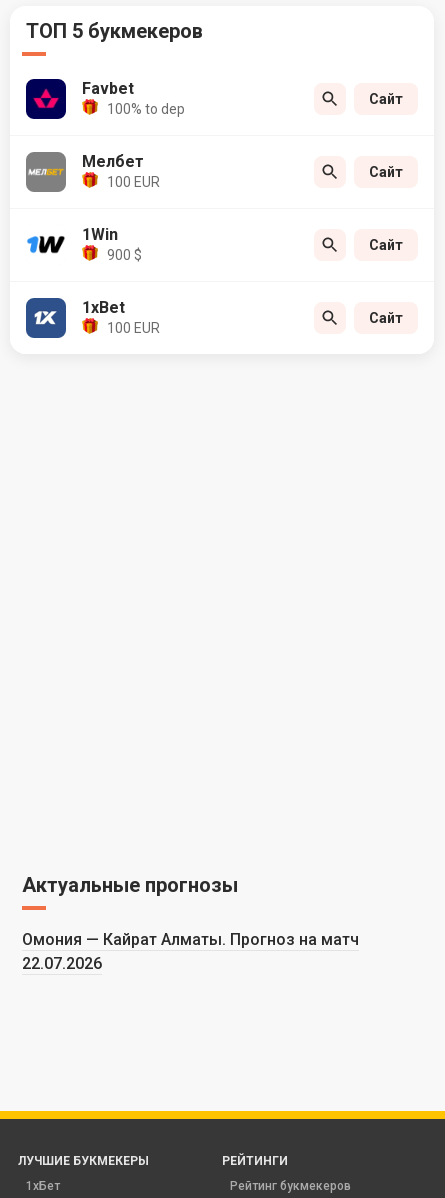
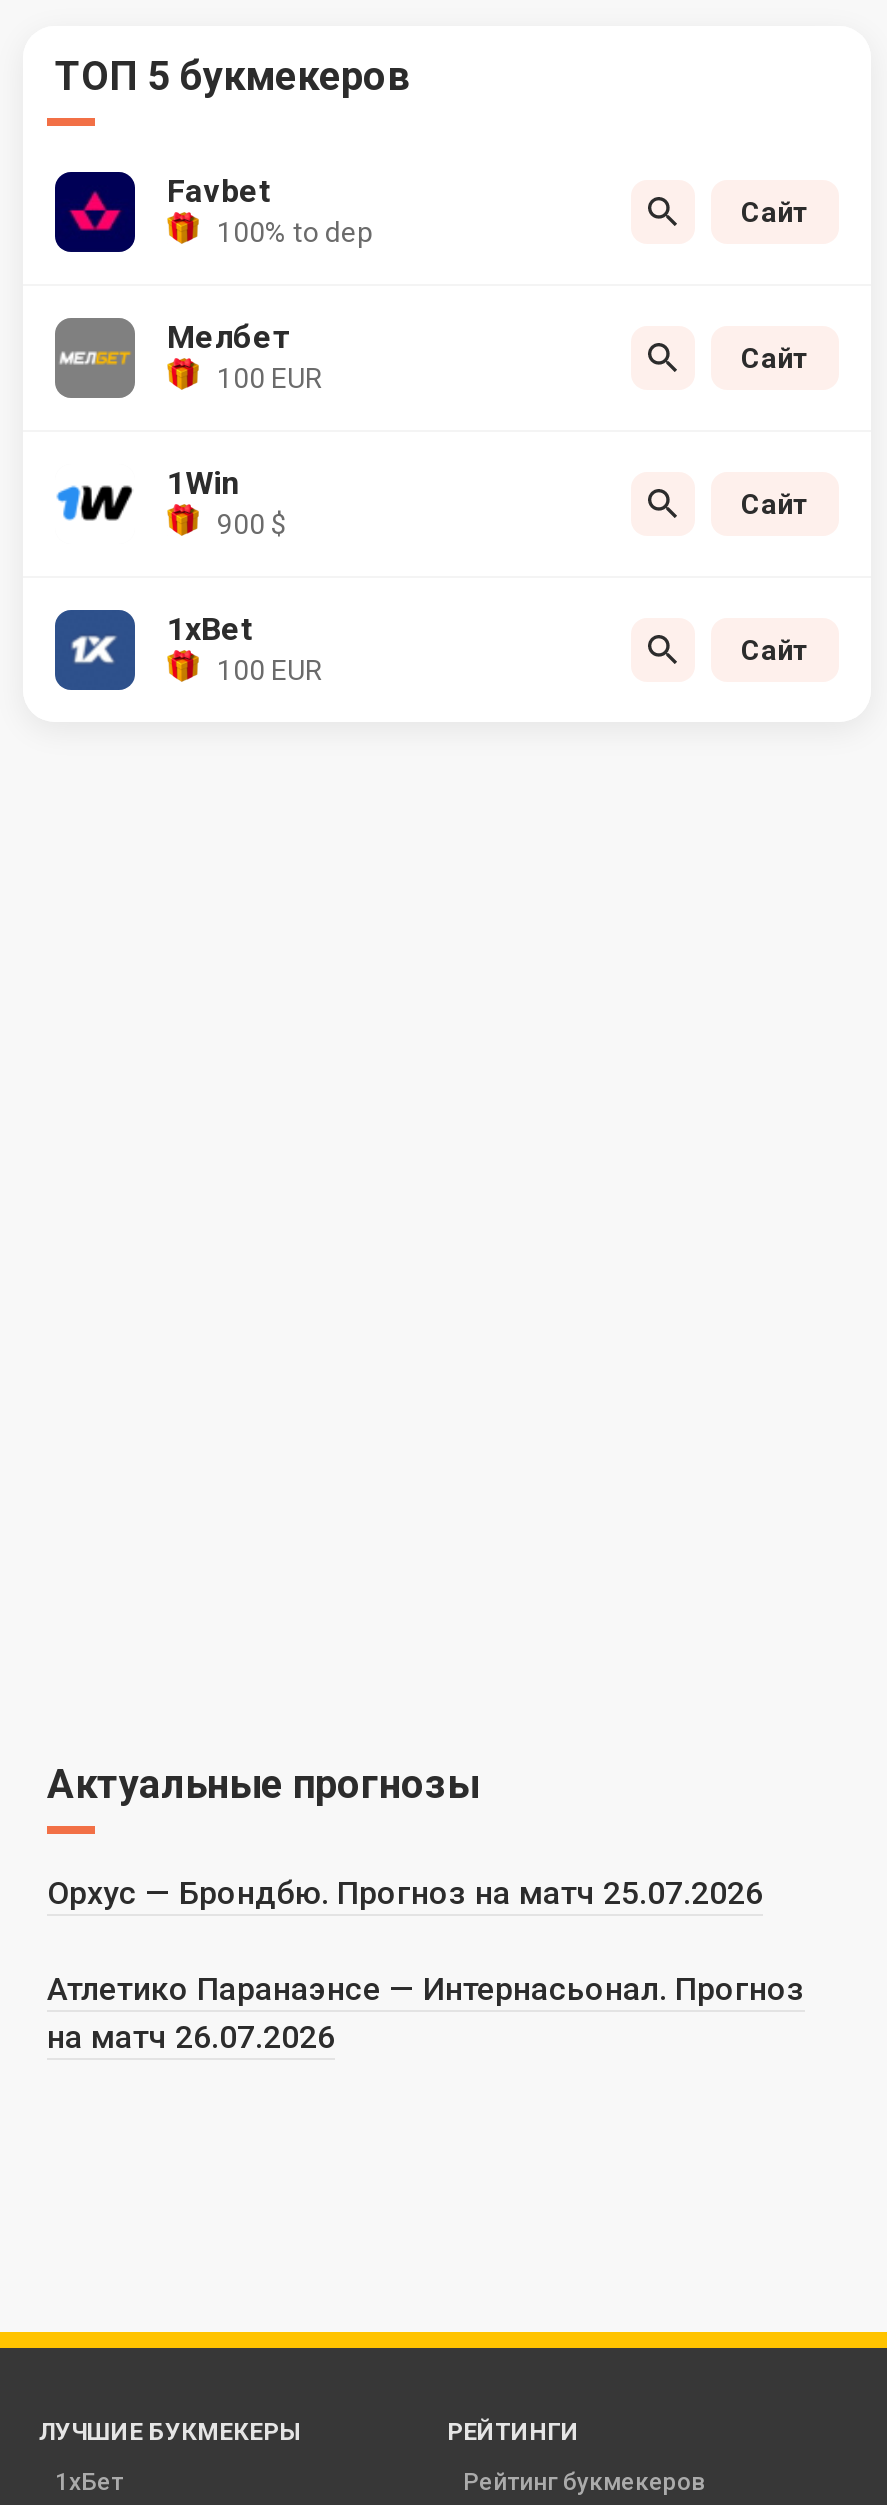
- Омония — Кайрат Алматы. Прогноз на матч
- 22.07.2026
+ Орхус — Брондбю. Прогноз на матч 25.07.2026
+ Атлетико Паранаэнсе — Интернасьонал. Прогноз
+ на матч 26.07.2026
